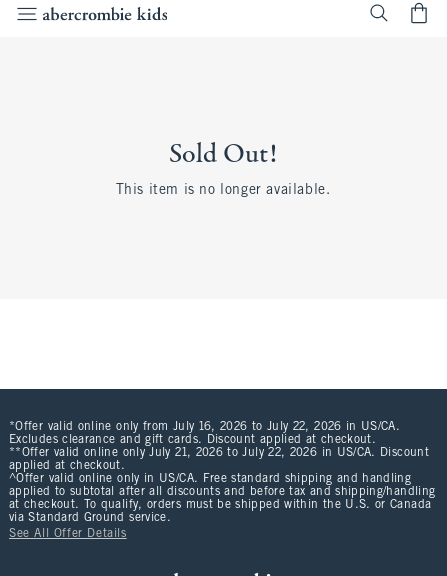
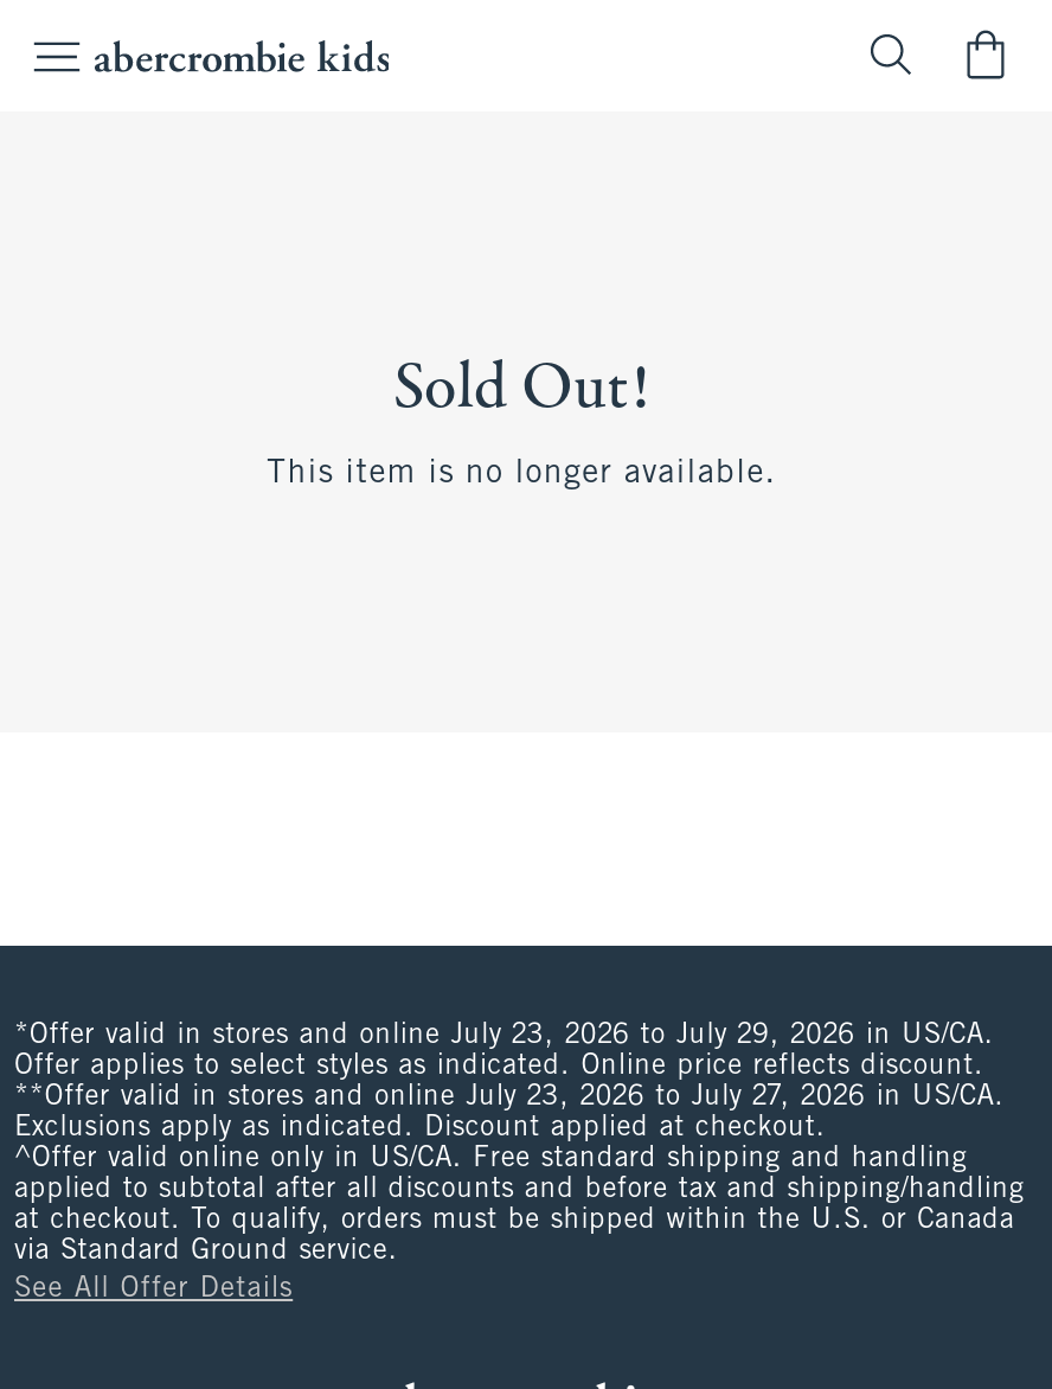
- *Offer valid online only from July 16, 2026 to July 22, 2026 in US/CA.
- Excludes clearance and gift cards. Discount applied at checkout.
- **Offer valid online only July 21, 2026 to July 22, 2026 in US/CA. Discount
- applied at checkout.
+ *Offer valid in stores and online July 23, 2026 to July 29, 2026 in US/CA.
+ Offer applies to select styles as indicated. Online price reflects discount.
+ **Offer valid in stores and online July 23, 2026 to July 27, 2026 in US/CA.
+ Exclusions apply as indicated. Discount applied at checkout.
